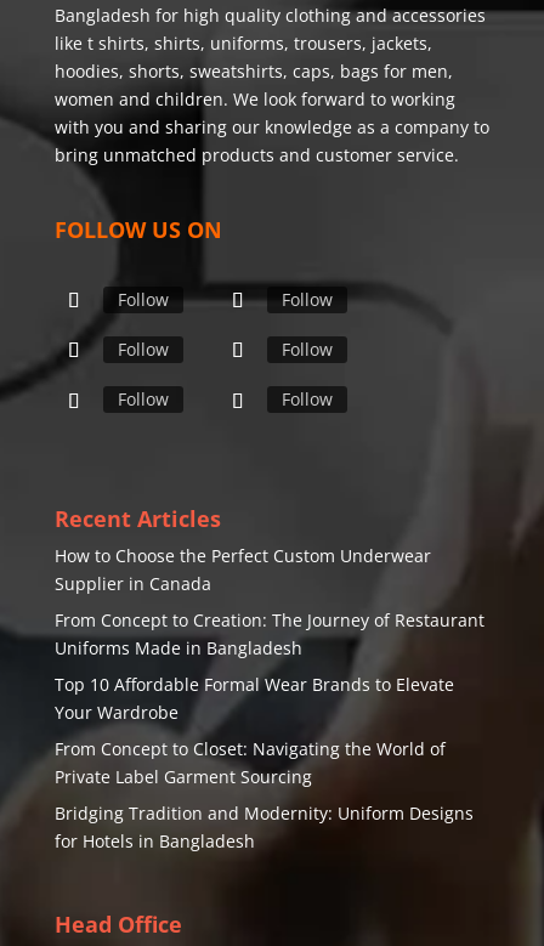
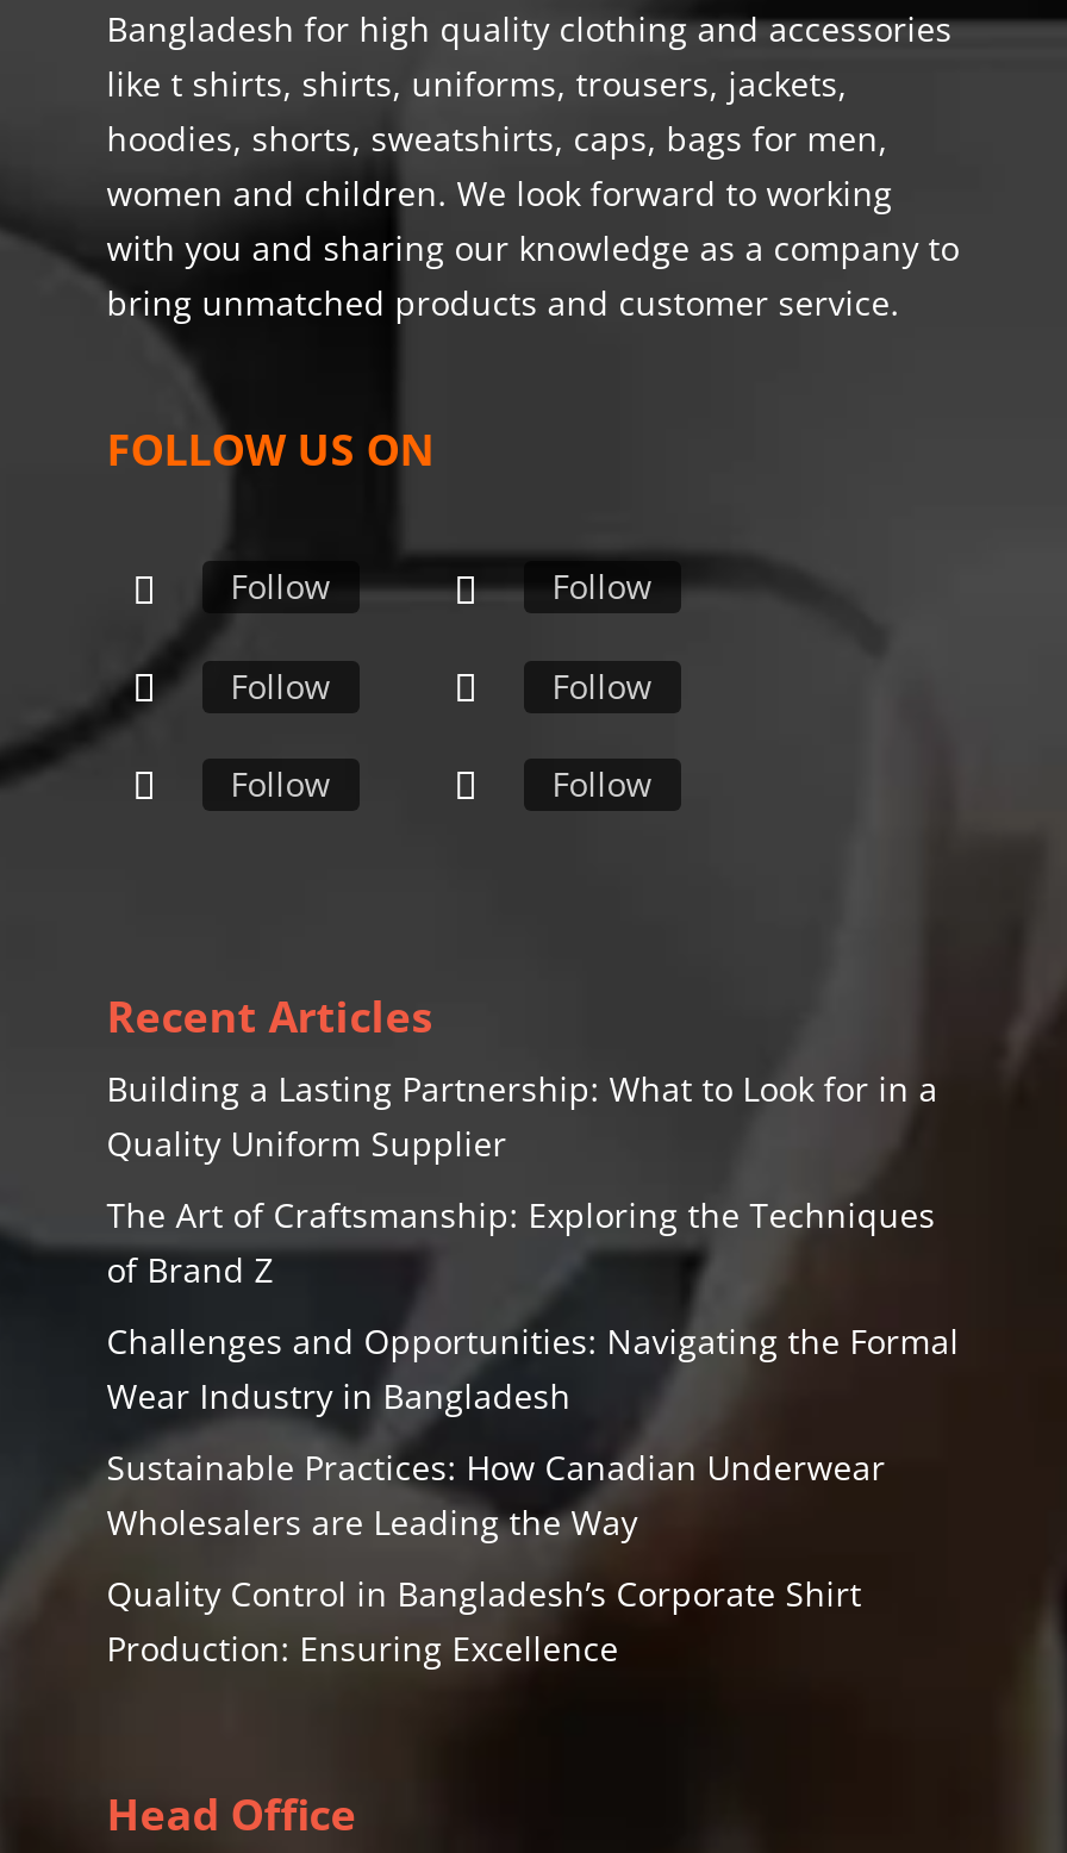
- How to Choose the Perfect Custom Underwear
- Supplier in Canada
+ Building a Lasting Partnership: What to Look for in a
+ Quality Uniform Supplier

- From Concept to Creation: The Journey of Restaurant
- Uniforms Made in Bangladesh
+ The Art of Craftsmanship: Exploring the Techniques
+ of Brand Z

- Top 10 Affordable Formal Wear Brands to Elevate
- Your Wardrobe
+ Challenges and Opportunities: Navigating the Formal
+ Wear Industry in Bangladesh

- From Concept to Closet: Navigating the World of
- Private Label Garment Sourcing
+ Sustainable Practices: How Canadian Underwear
+ Wholesalers are Leading the Way

- Bridging Tradition and Modernity: Uniform Designs
- for Hotels in Bangladesh
+ Quality Control in Bangladesh’s Corporate Shirt
+ Production: Ensuring Excellence
